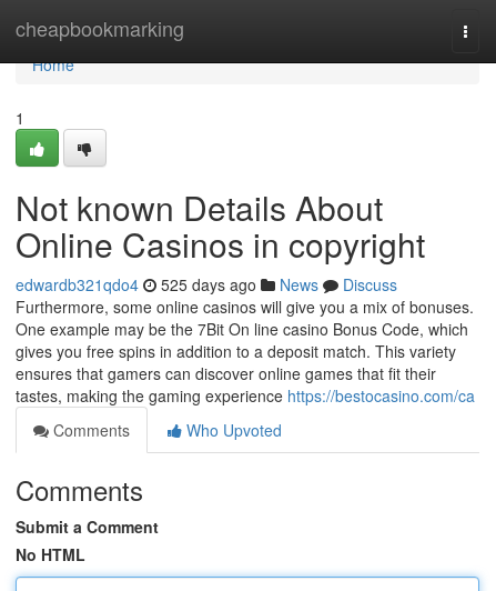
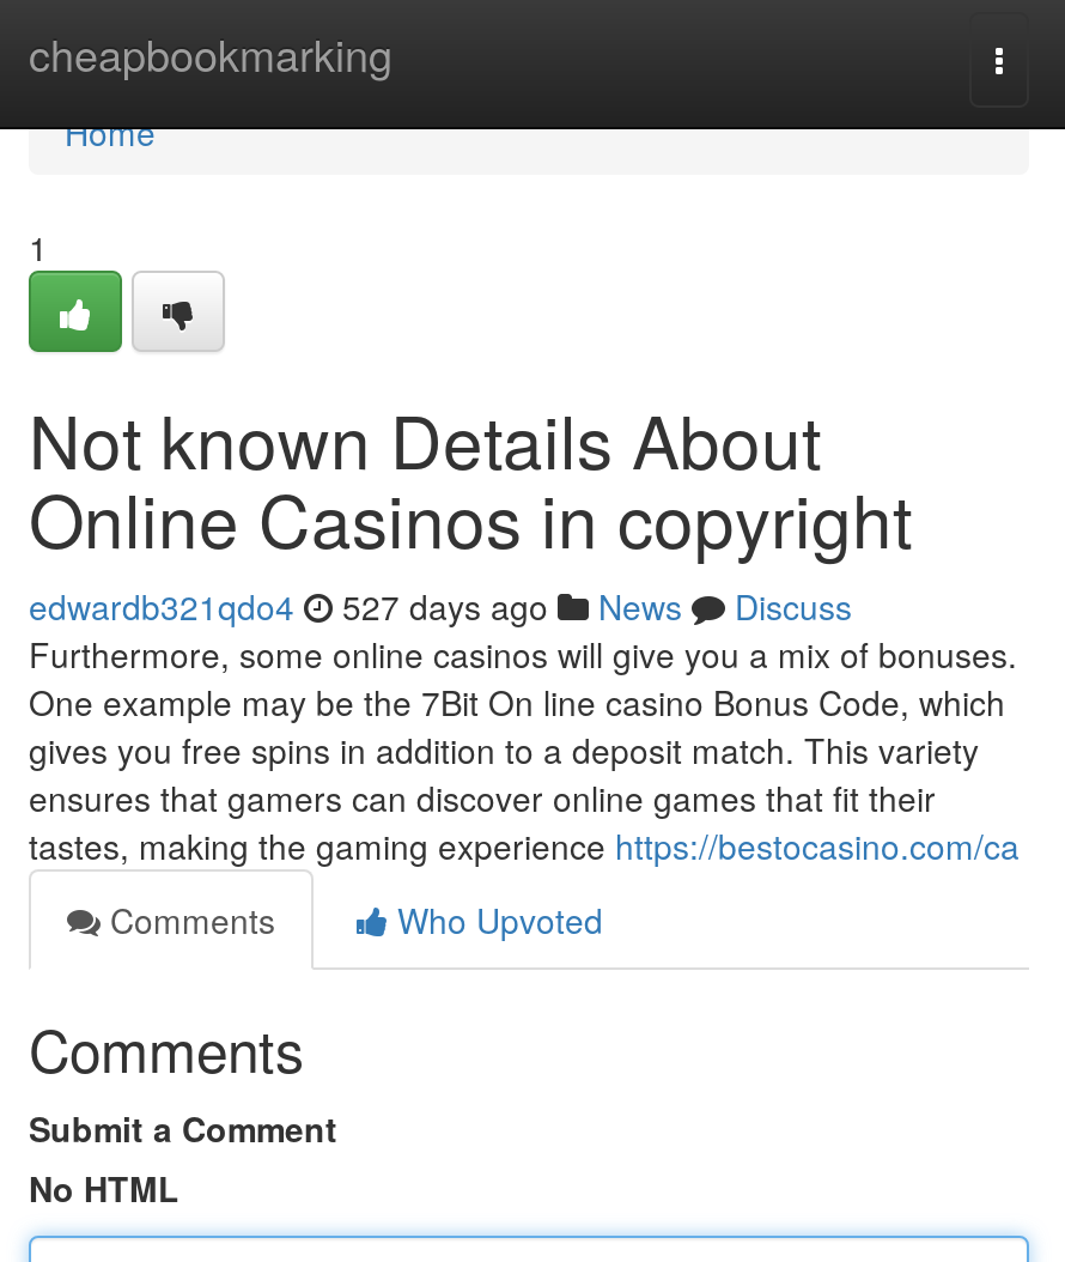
- edwardb321qdo4 525 days ago News Discuss
+ edwardb321qdo4 527 days ago News Discuss
